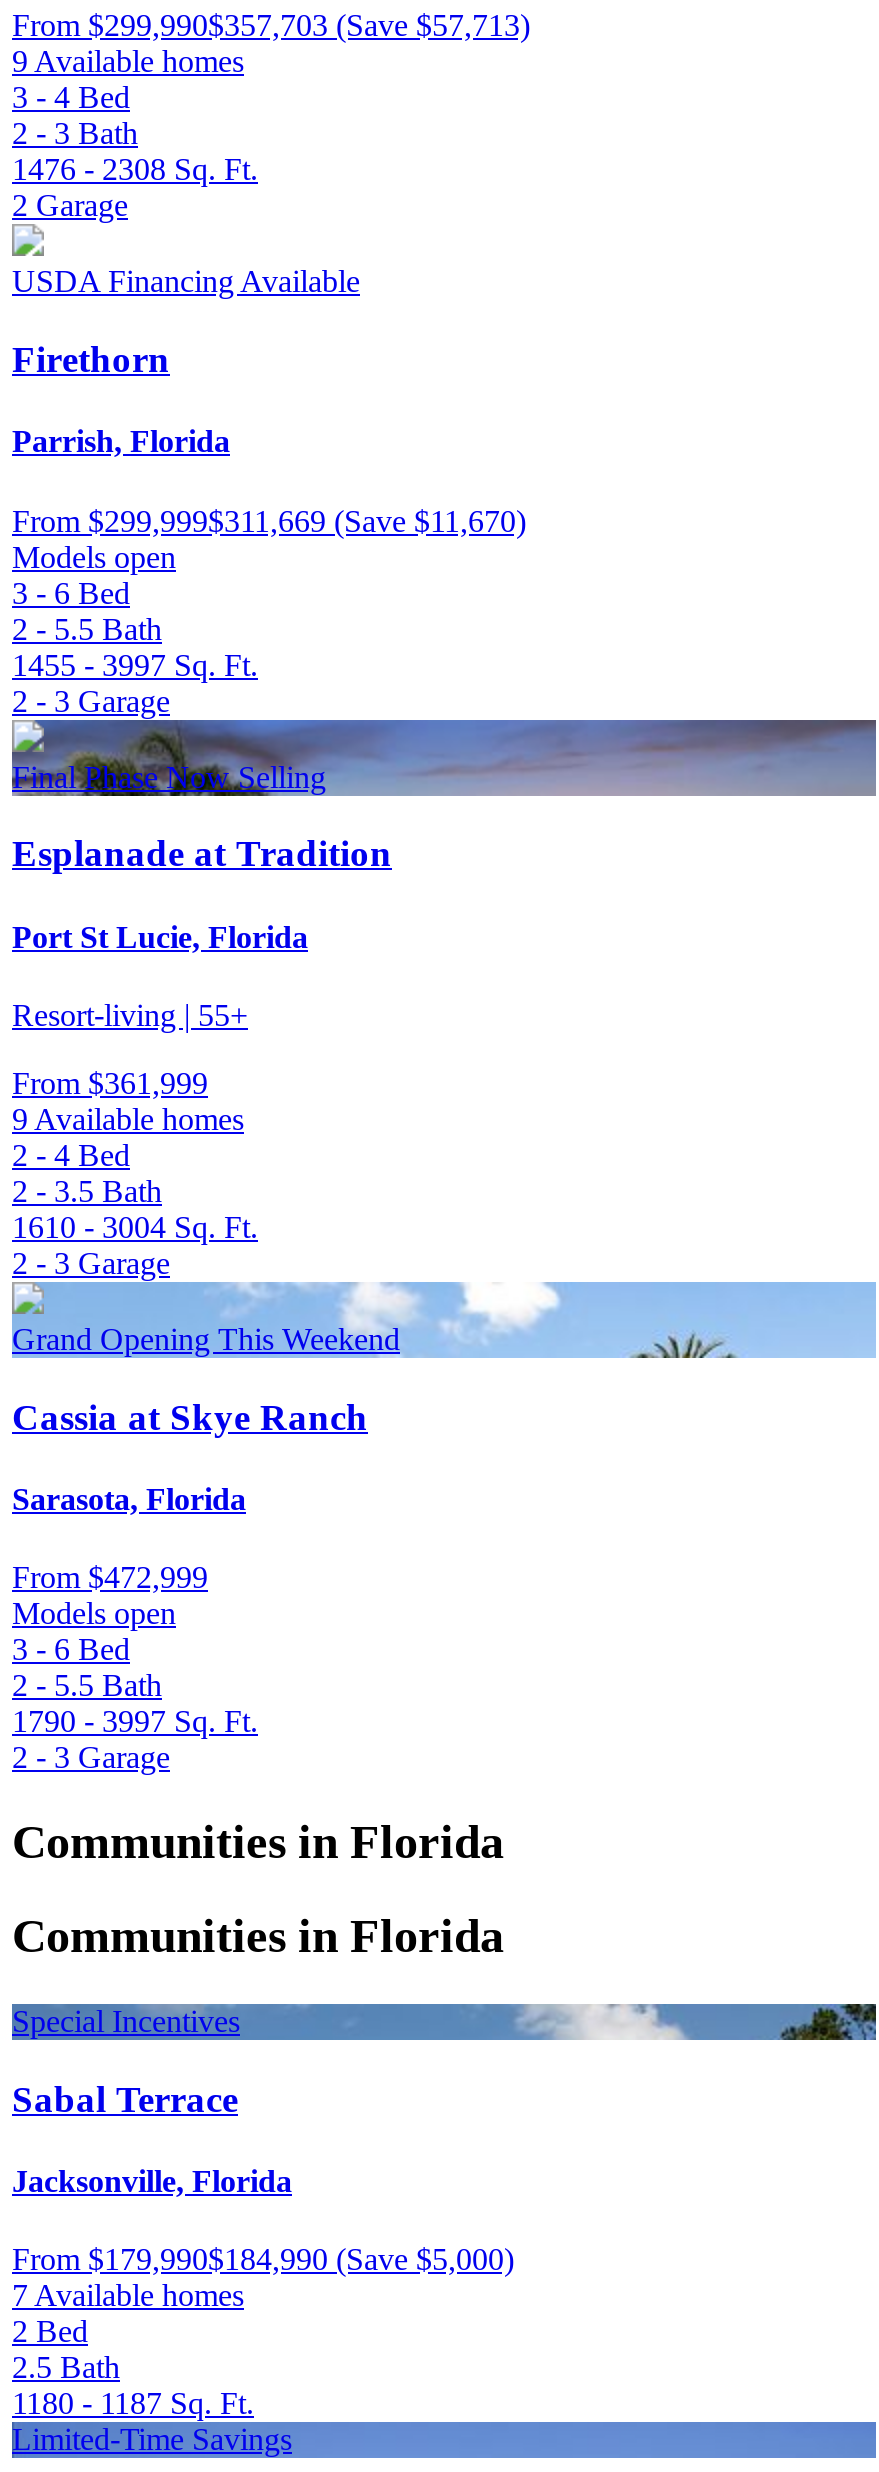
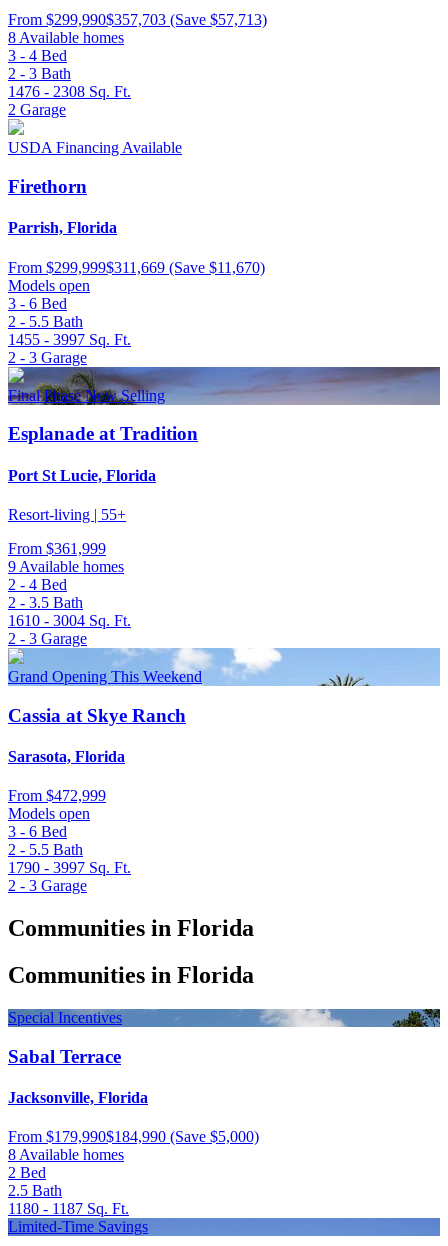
- 9 Available homes
+ 8 Available homes

- 7 Available homes
+ 8 Available homes
